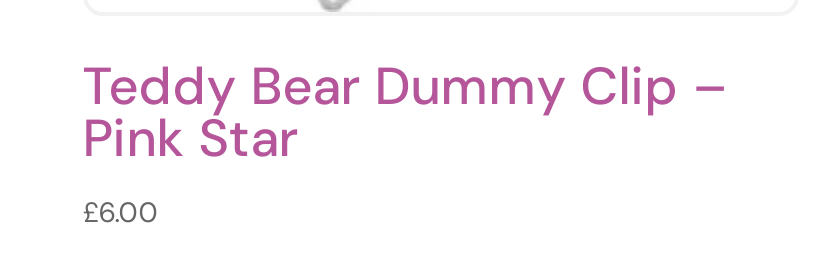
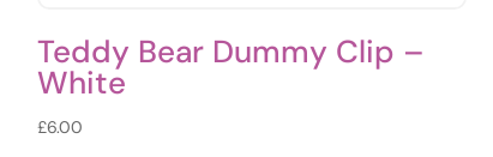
- Pink Star
+ White
